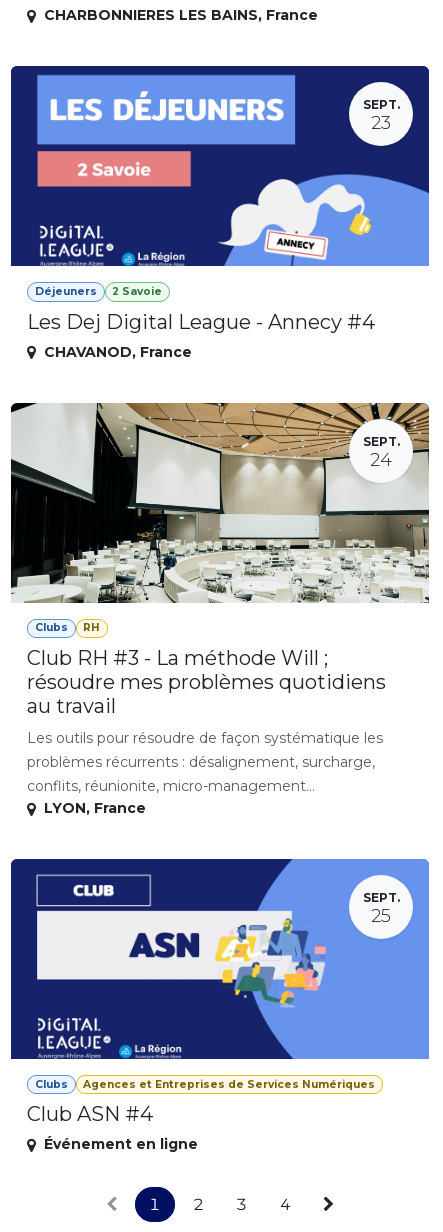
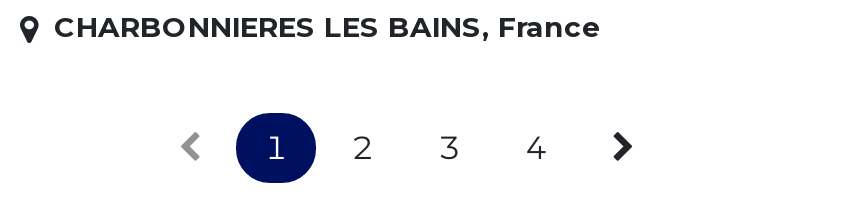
- [image]
- SEPT.
- 23

- Déjeuners
- 2 Savoie
- Les Dej Digital League - Annecy #4
- CHAVANOD, France

- [image]
- SEPT.
- 24

- Clubs
- RH
- Club RH #3 - La méthode Will ;
- résoudre mes problèmes quotidiens
- au travail
- Les outils pour résoudre de façon systématique les
- problèmes récurrents : désalignement, surcharge,
- conflits, réunionite, micro-management...
- LYON, France

- [image]
- SEPT.
- 25

- Clubs
- Agences et Entreprises de Services Numériques
- Club ASN #4
- Événement en ligne
